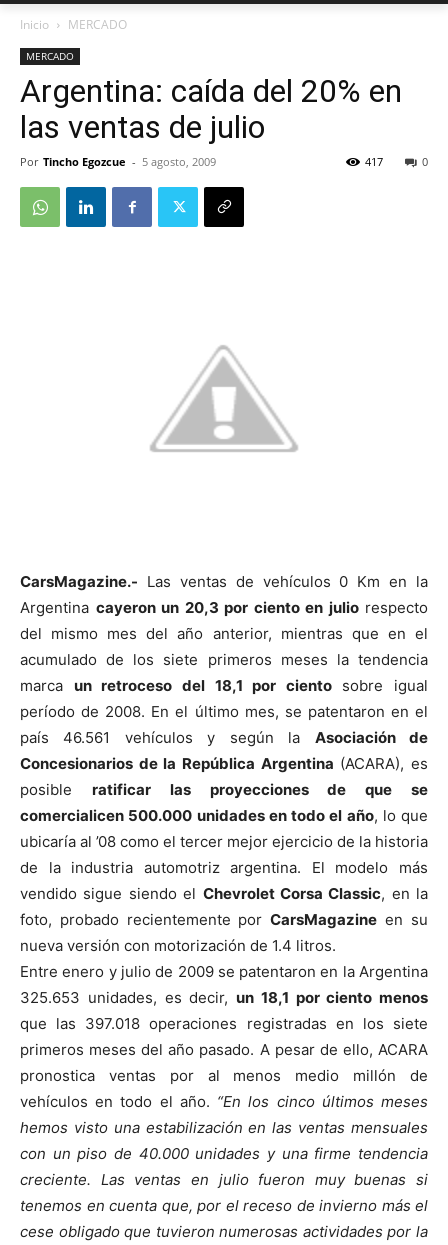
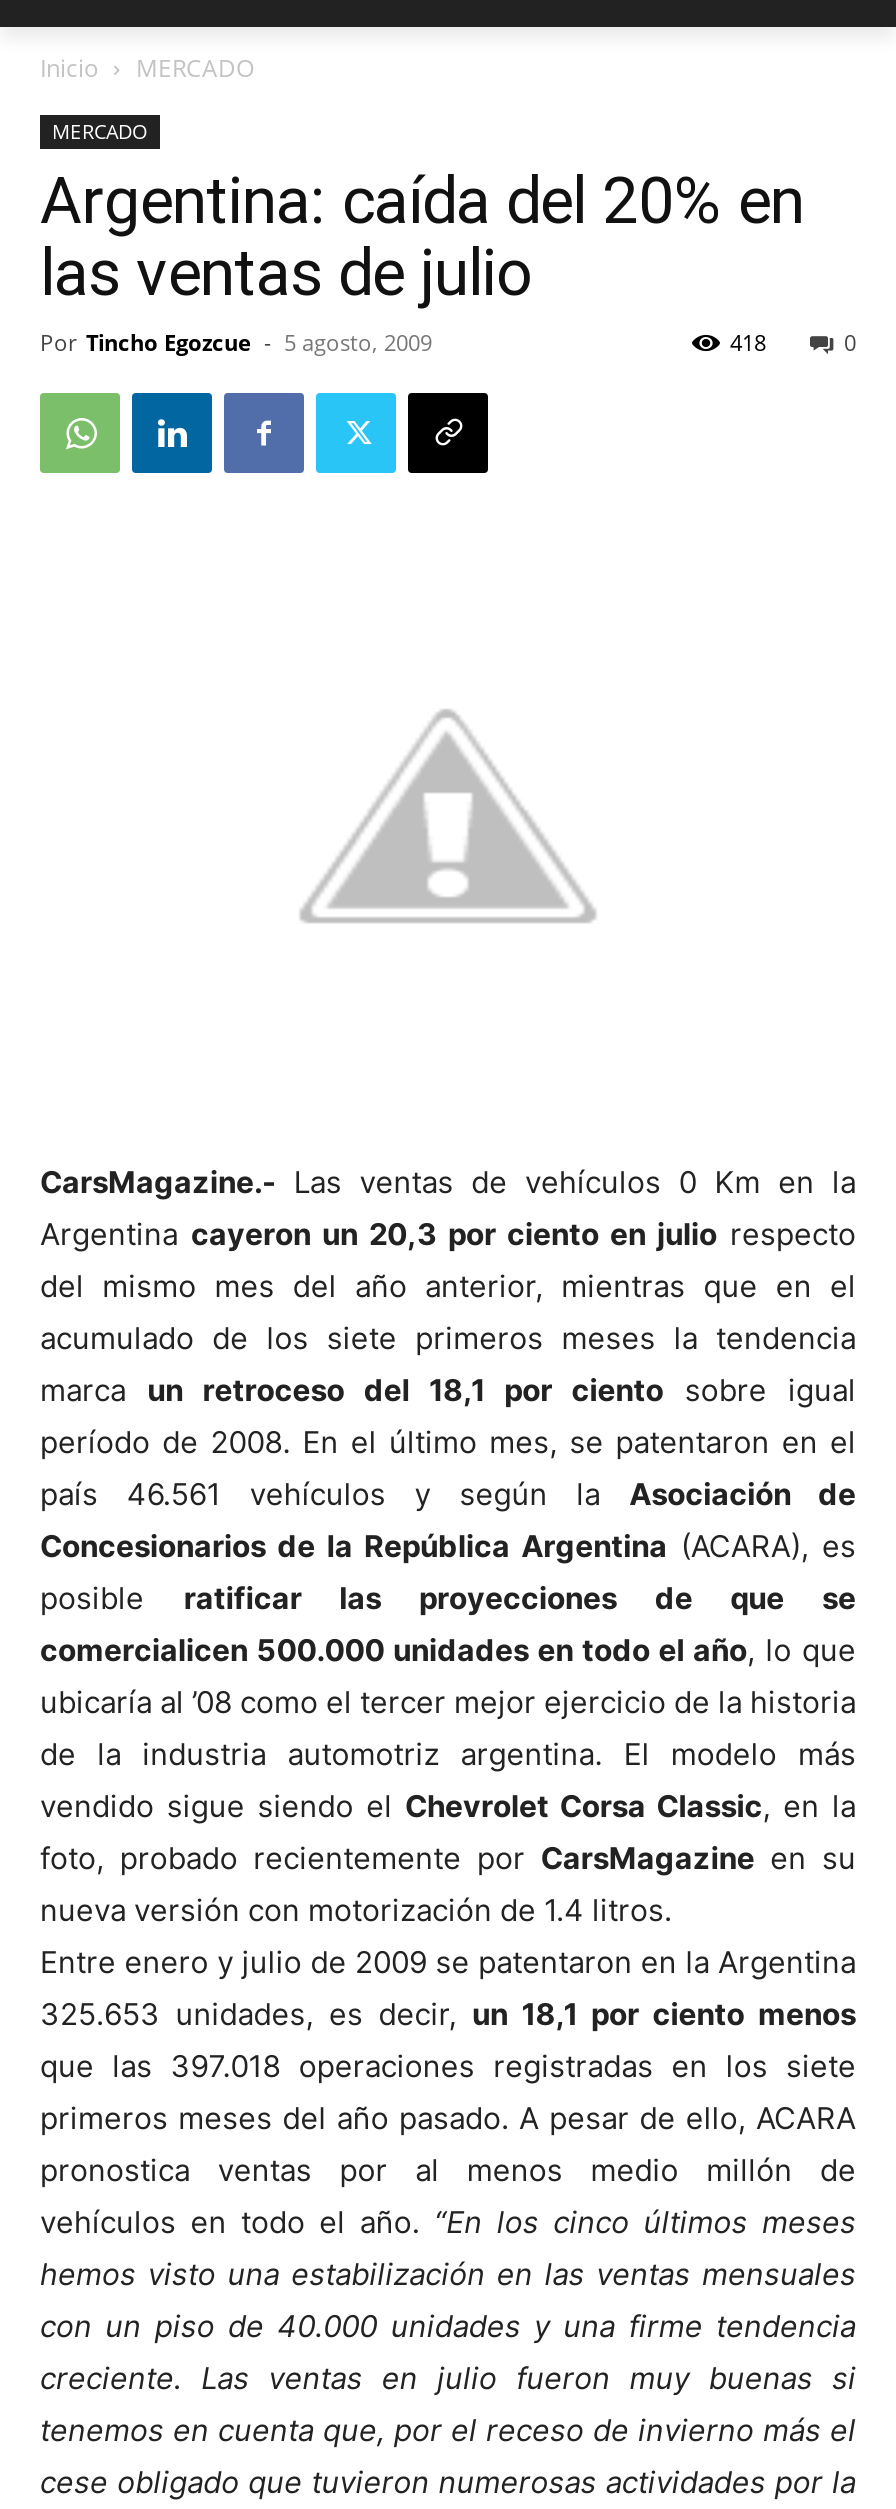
- 417
+ 418
